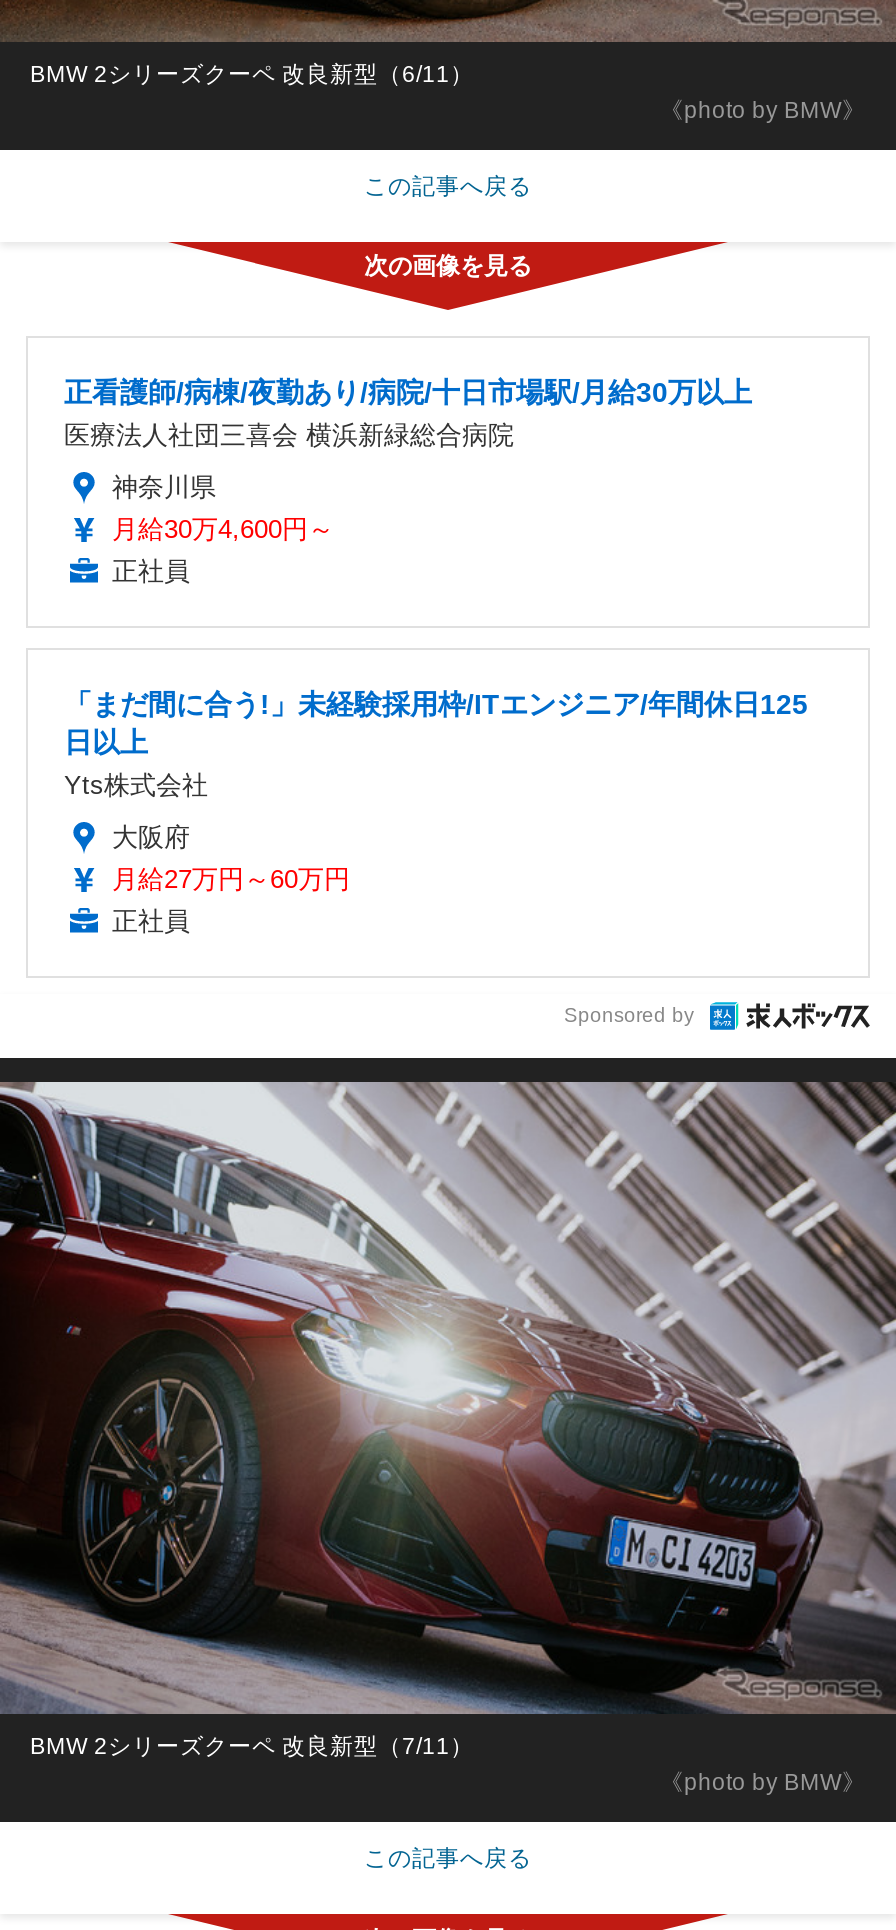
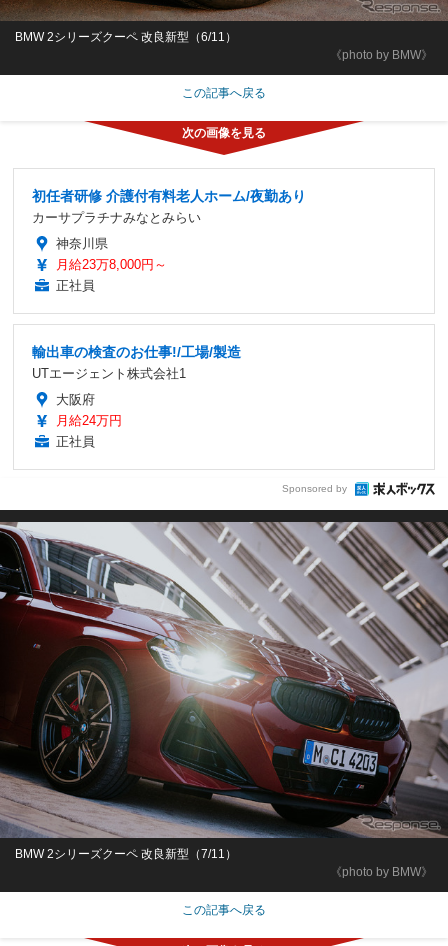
- 正看護師/病棟/夜勤あり/病院/十日市場駅/月給30万以上
- 医療法人社団三喜会 横浜新緑総合病院
+ 初任者研修 介護付有料老人ホーム/夜勤あり
+ カーサプラチナみなとみらい

- 月給30万4,600円～
+ 月給23万8,000円～

- 「まだ間に合う!」未経験採用枠/ITエンジニア/年間休日125
- 日以上
- Yts株式会社
+ 輸出車の検査のお仕事!/工場/製造
+ UTエージェント株式会社1

- 月給27万円～60万円
+ 月給24万円
